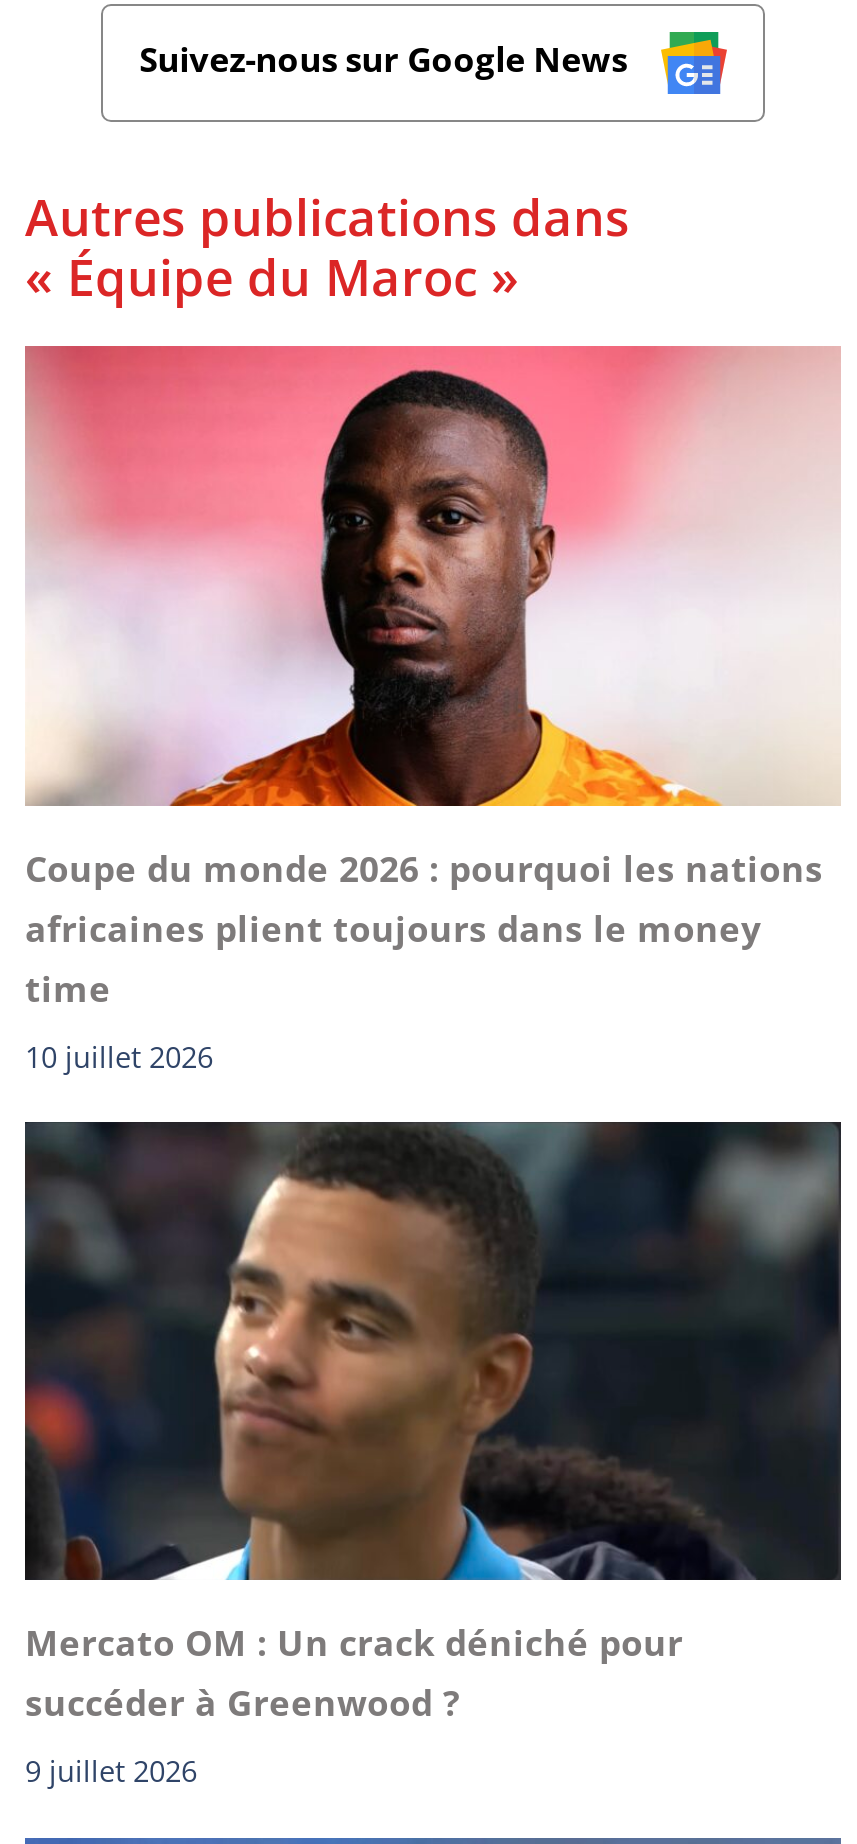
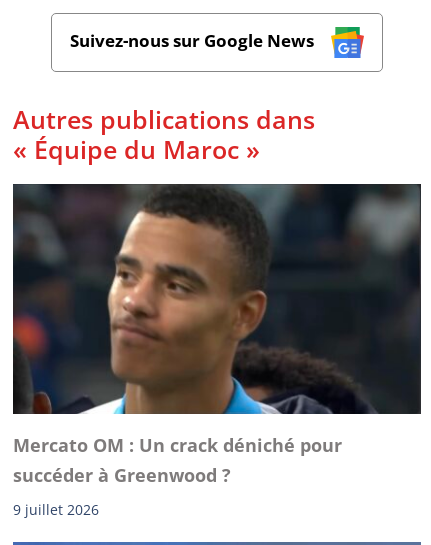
- [image]
- Coupe du monde 2026 : pourquoi les nations
- africaines plient toujours dans le money
- time
- 10 juillet 2026
